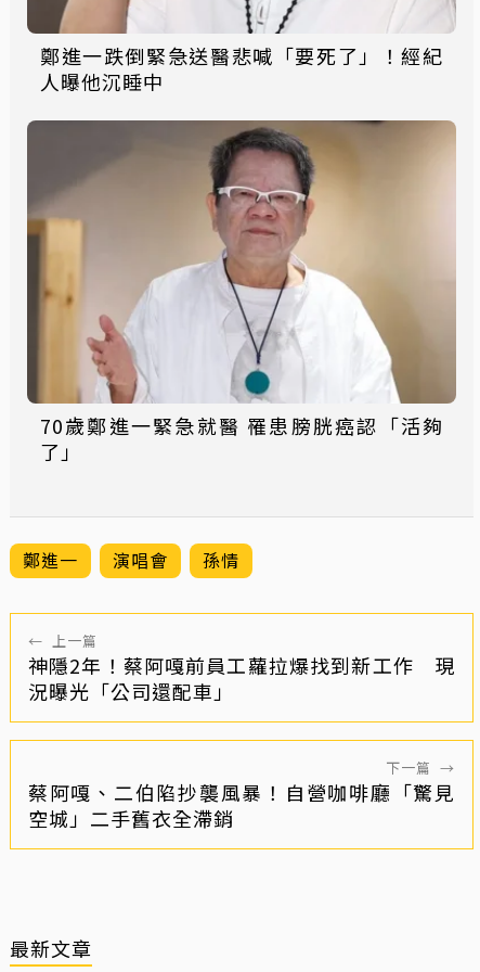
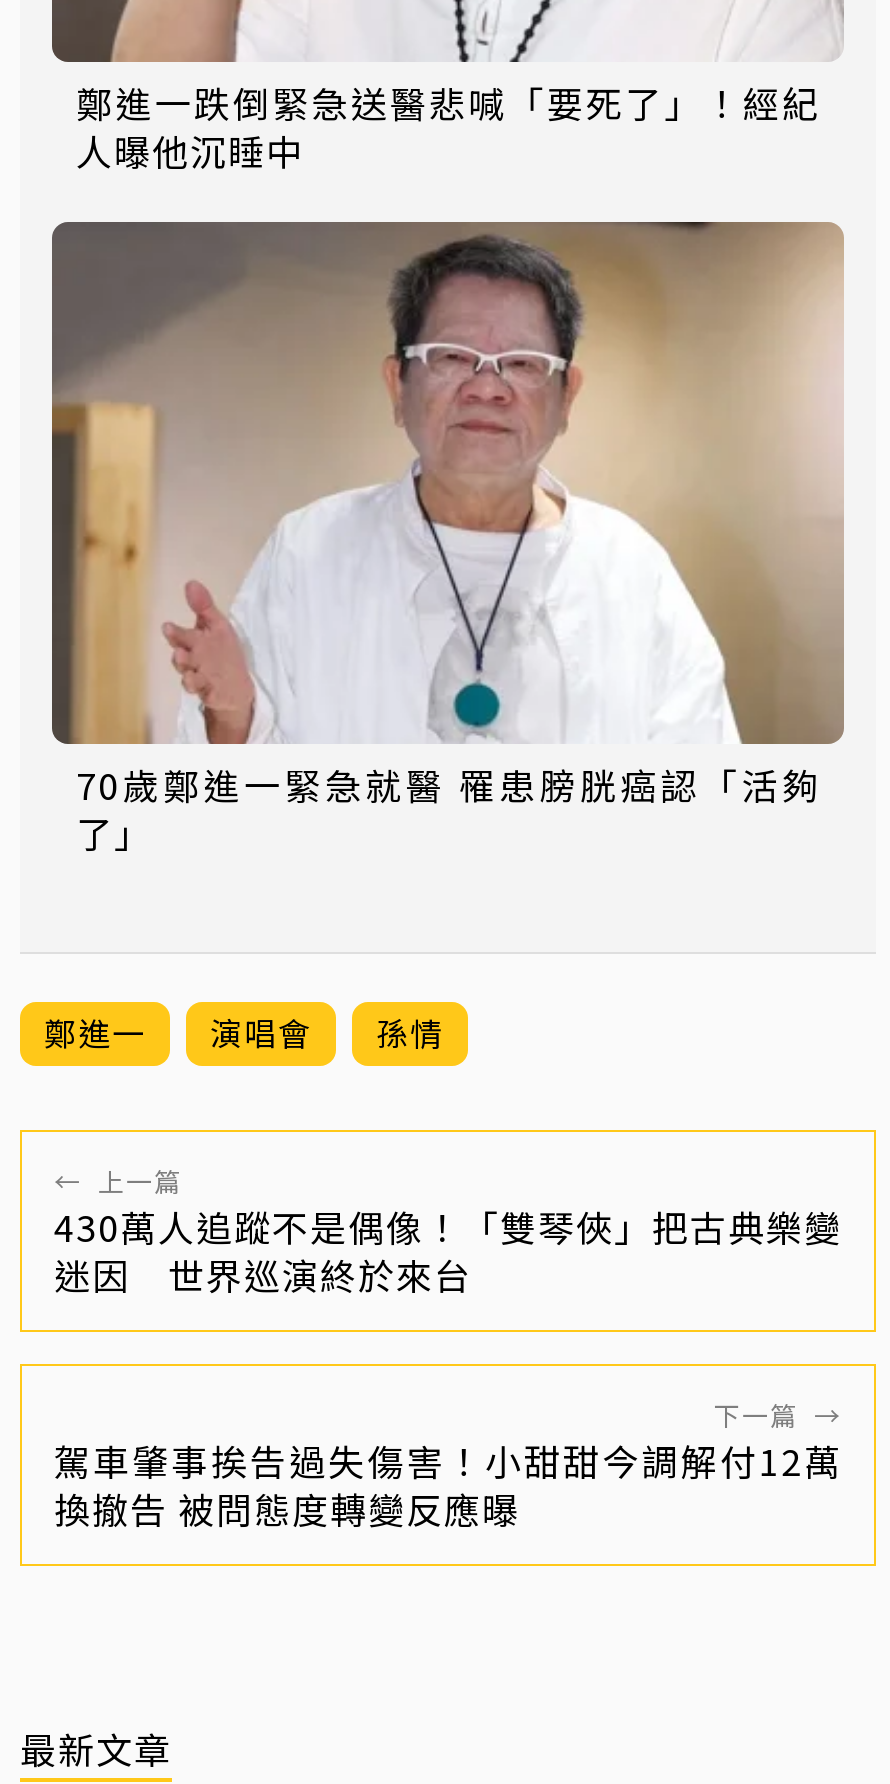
- 神隱2年！蔡阿嘎前員工蘿拉爆找到新工作 現
- 況曝光「公司還配車」
+ 430萬人追蹤不是偶像！「雙琴俠」把古典樂變
+ 迷因 世界巡演終於來台

- 蔡阿嘎、二伯陷抄襲風暴！自營咖啡廳「驚見
- 空城」二手舊衣全滯銷
+ 駕車肇事挨告過失傷害！小甜甜今調解付12萬
+ 換撤告 被問態度轉變反應曝
